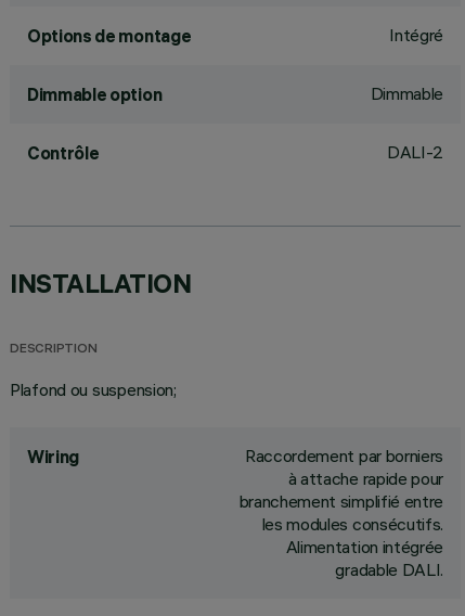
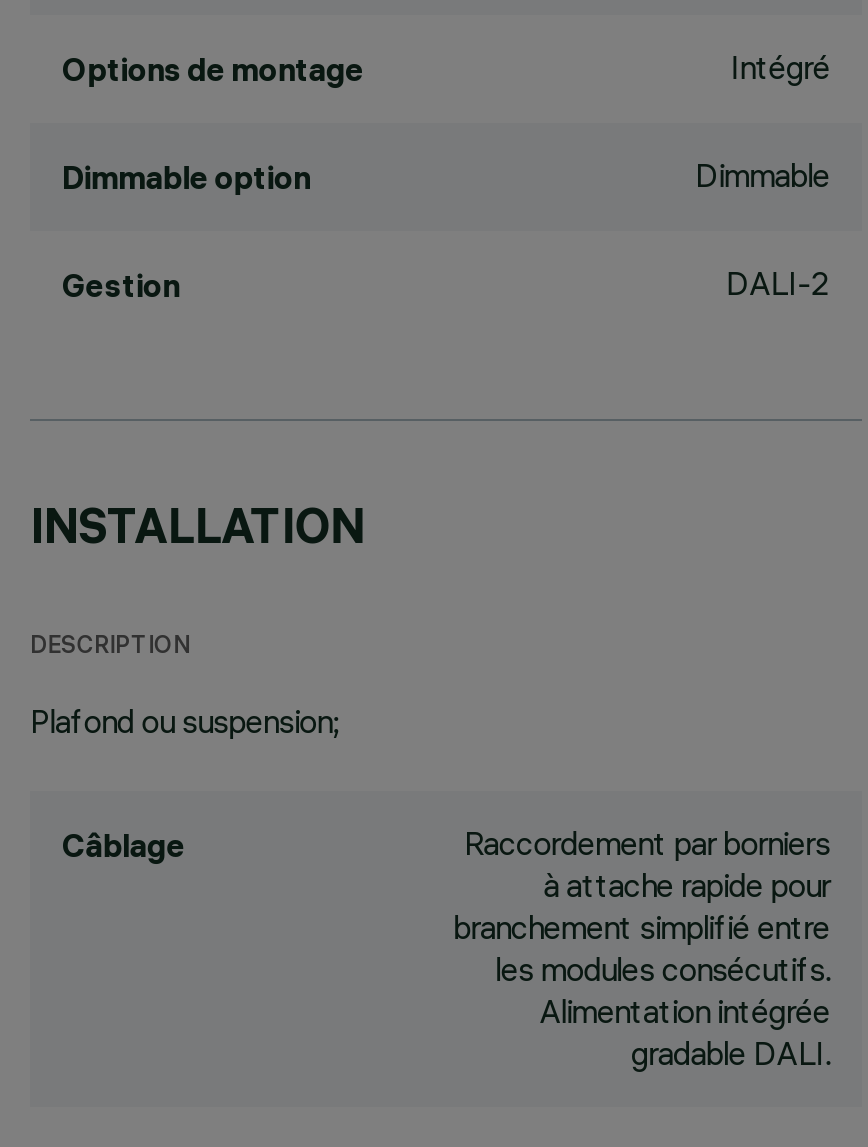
- Contrôle
+ Gestion

- Wiring
+ Câblage
